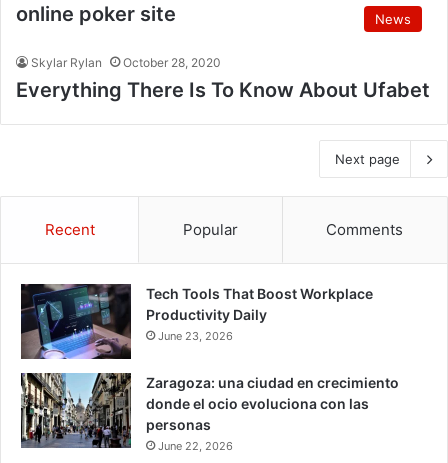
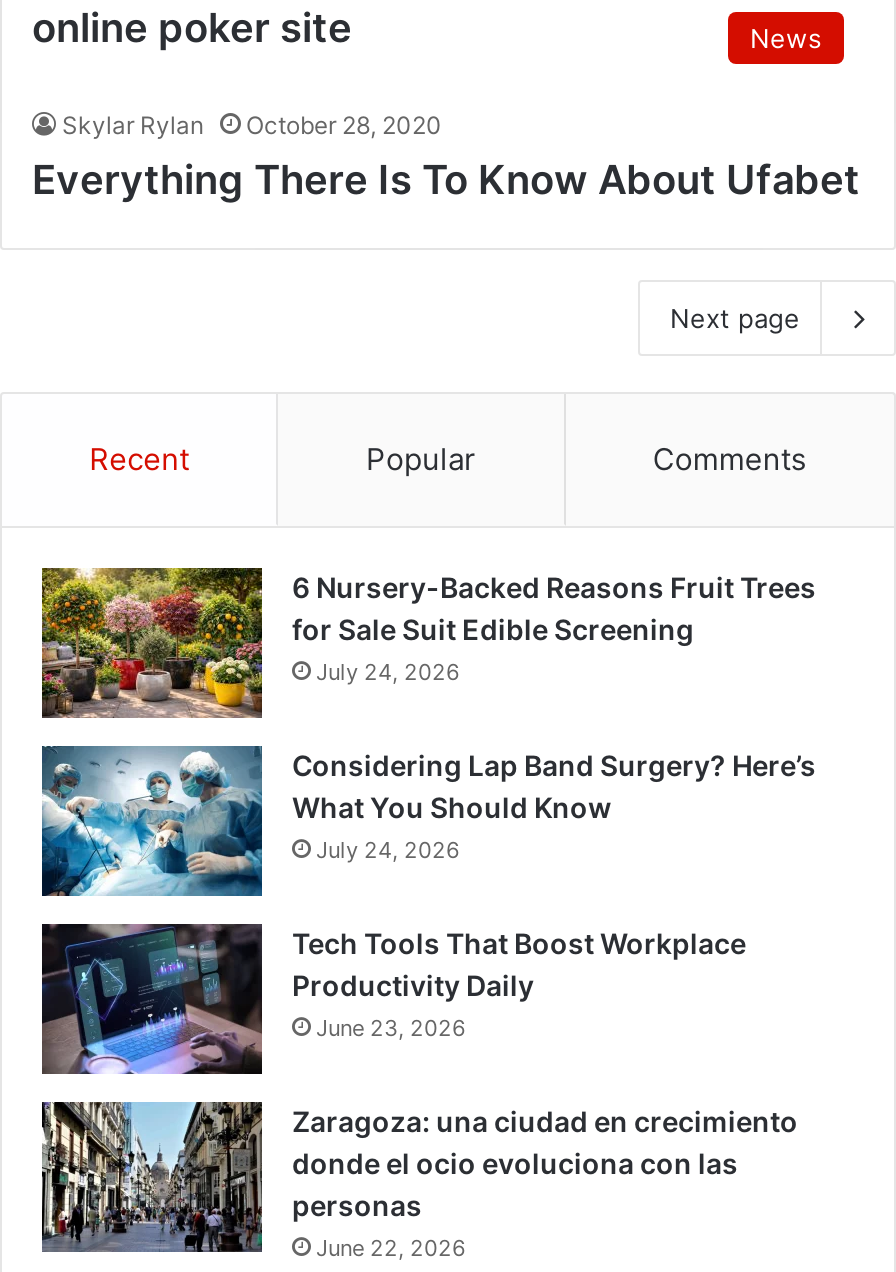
+ [image]
+ 6 Nursery-Backed Reasons Fruit Trees
+ for Sale Suit Edible Screening
+ July 24, 2026
+ Considering Lap Band Surgery? Here’s
+ What You Should Know
+ July 24, 2026

+ [image]
